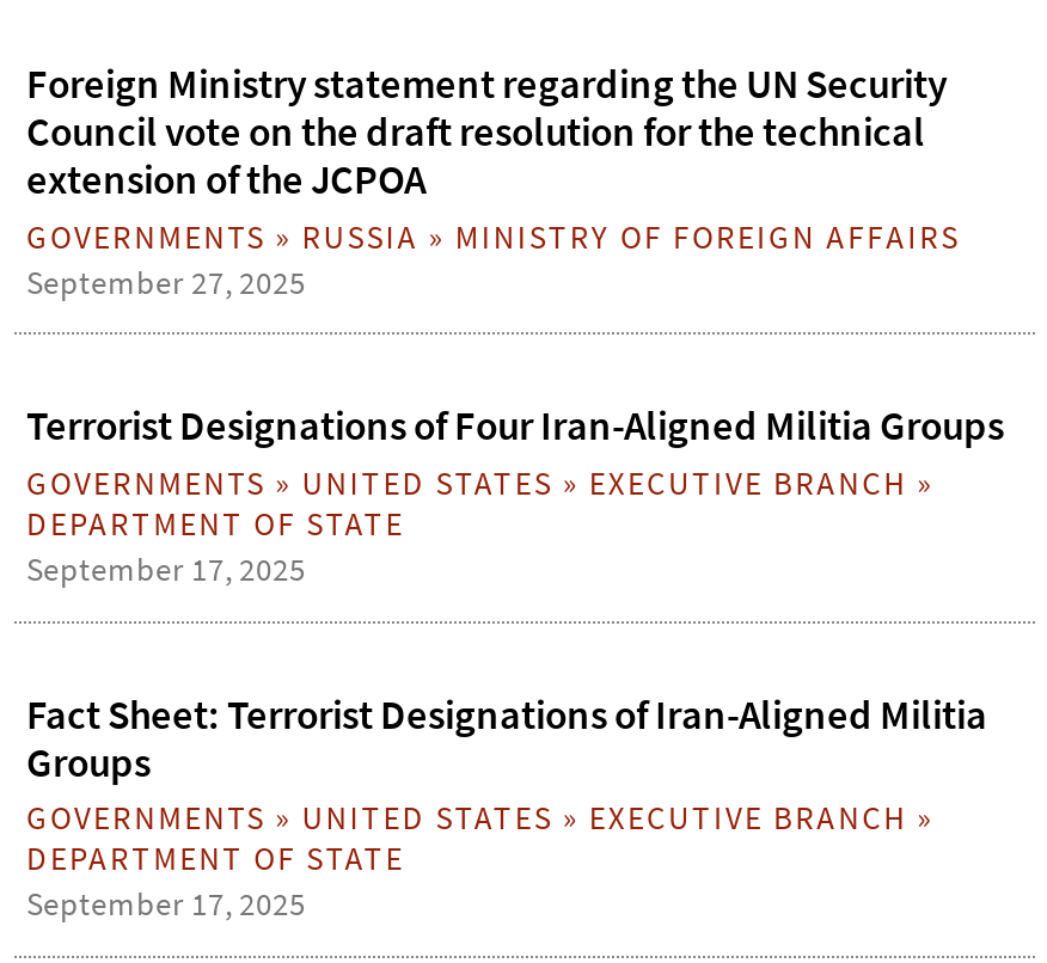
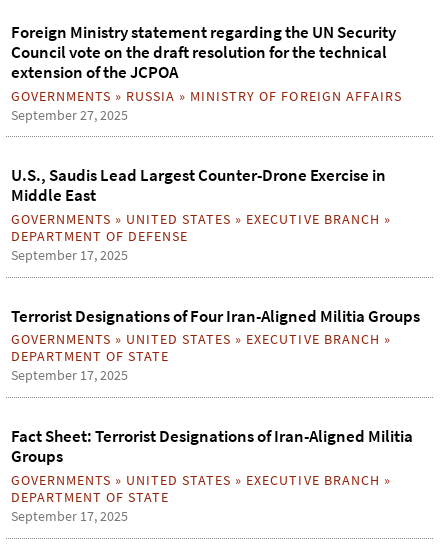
+ U.S., Saudis Lead Largest Counter-Drone Exercise in
+ Middle East
+ GOVERNMENTS» UNITED STATES» EXECUTIVE BRANCH»
+ DEPARTMENT OF DEFENSE
+ September 17, 2025
